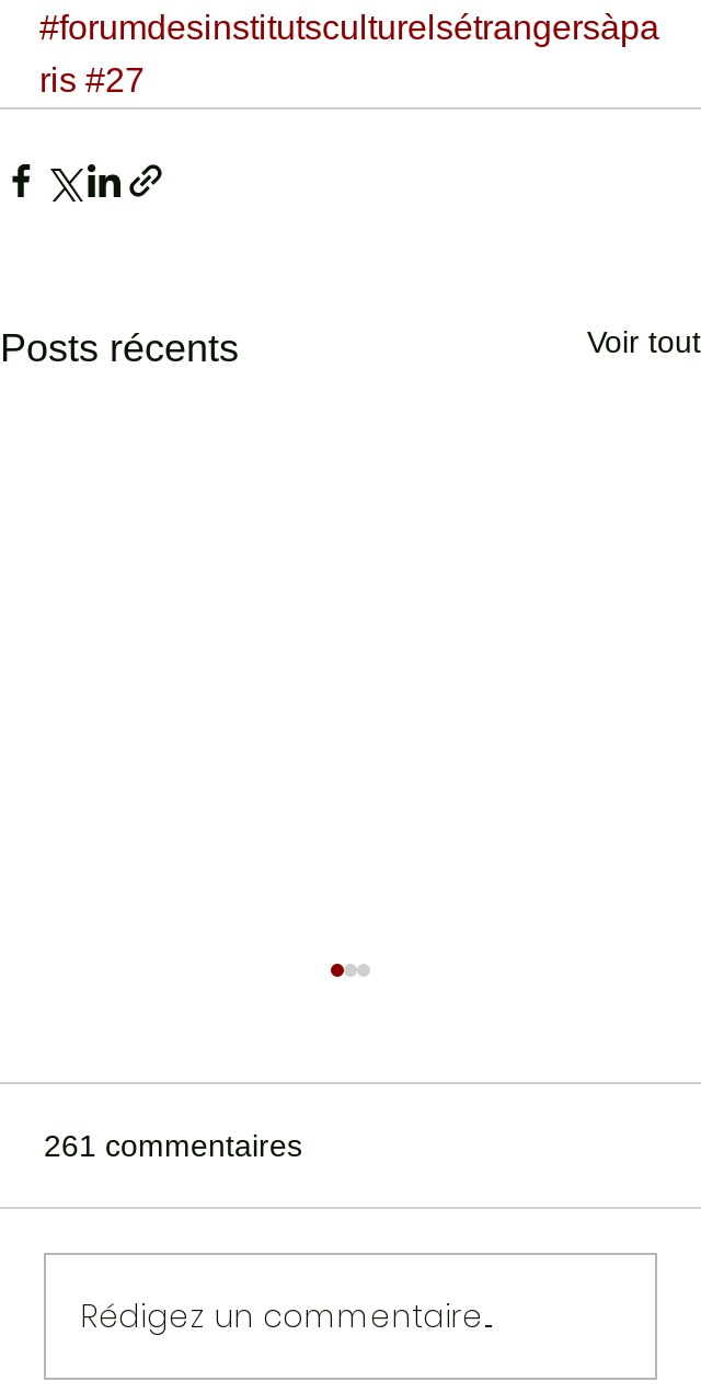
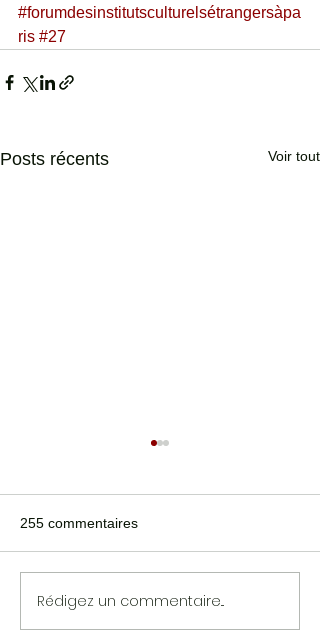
- 261 commentaires
+ 255 commentaires
